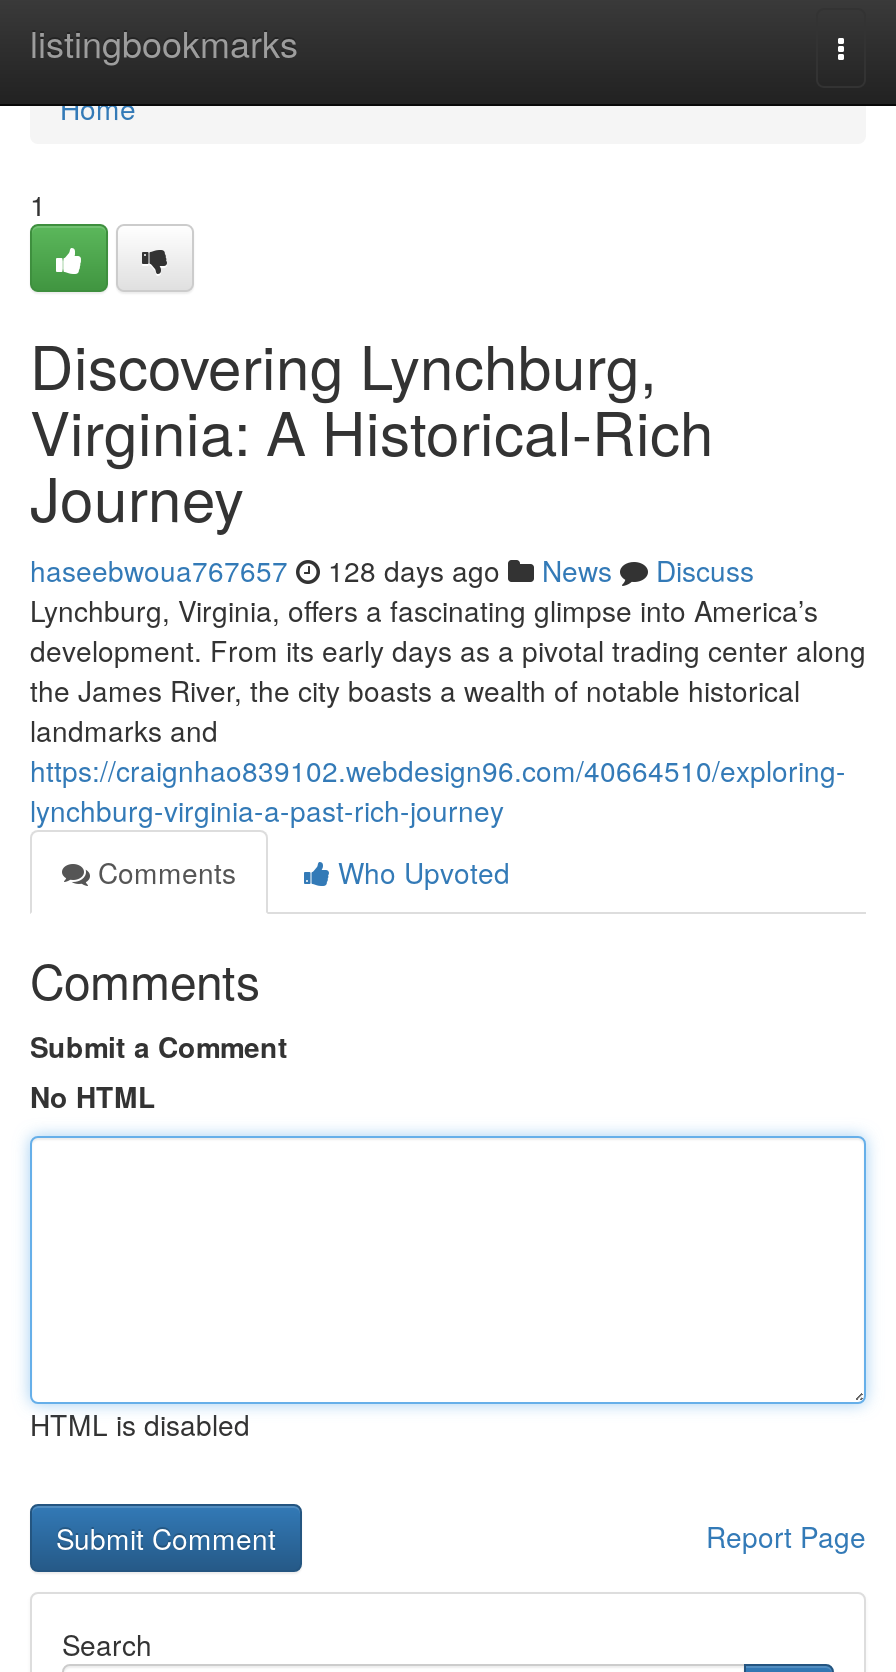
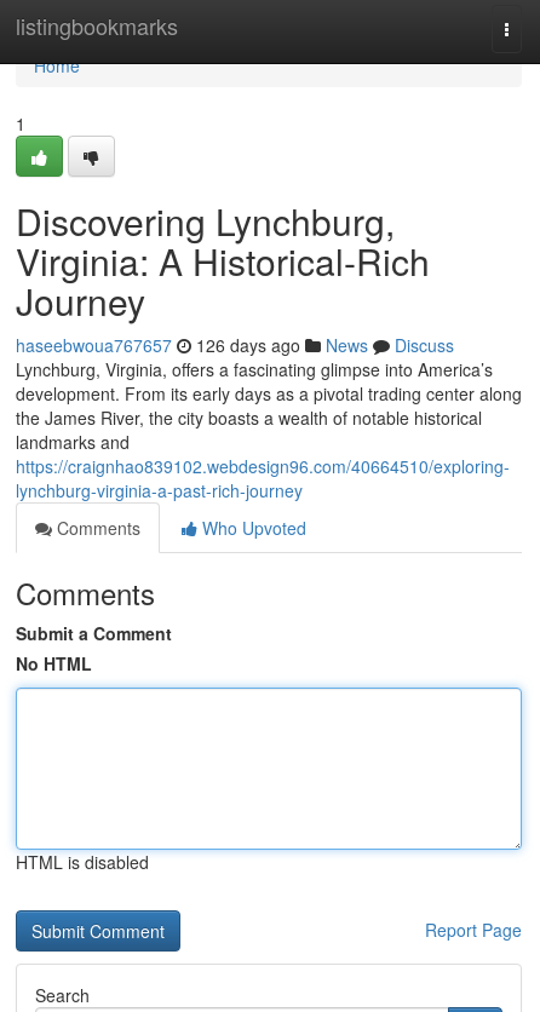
- haseebwoua767657 128 days ago News Discuss
+ haseebwoua767657 126 days ago News Discuss
